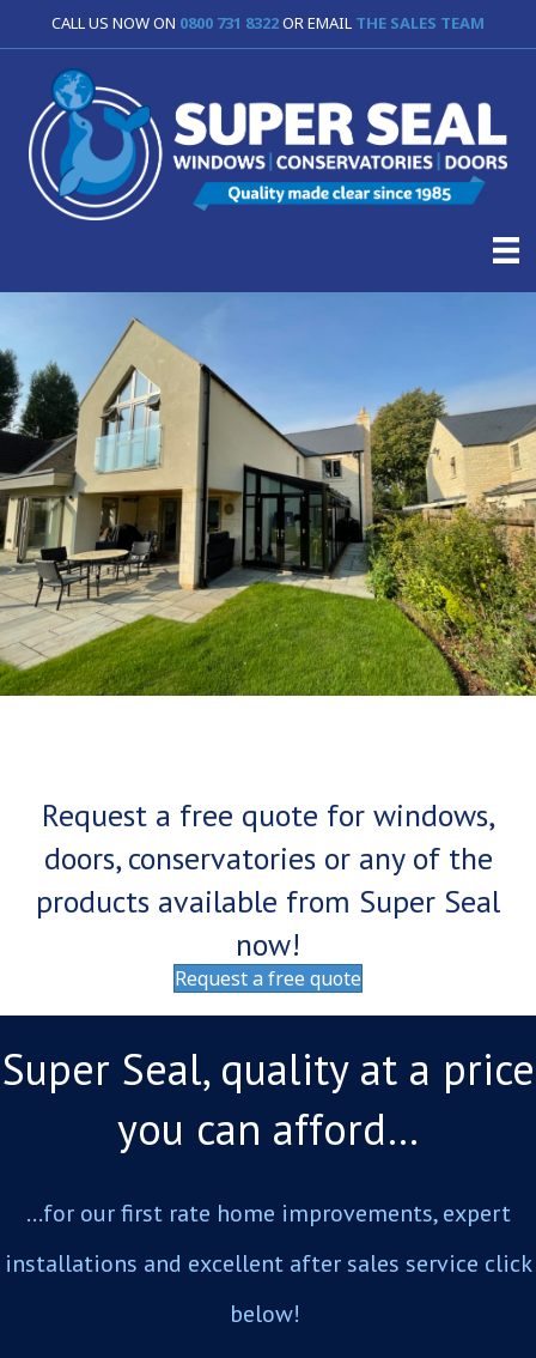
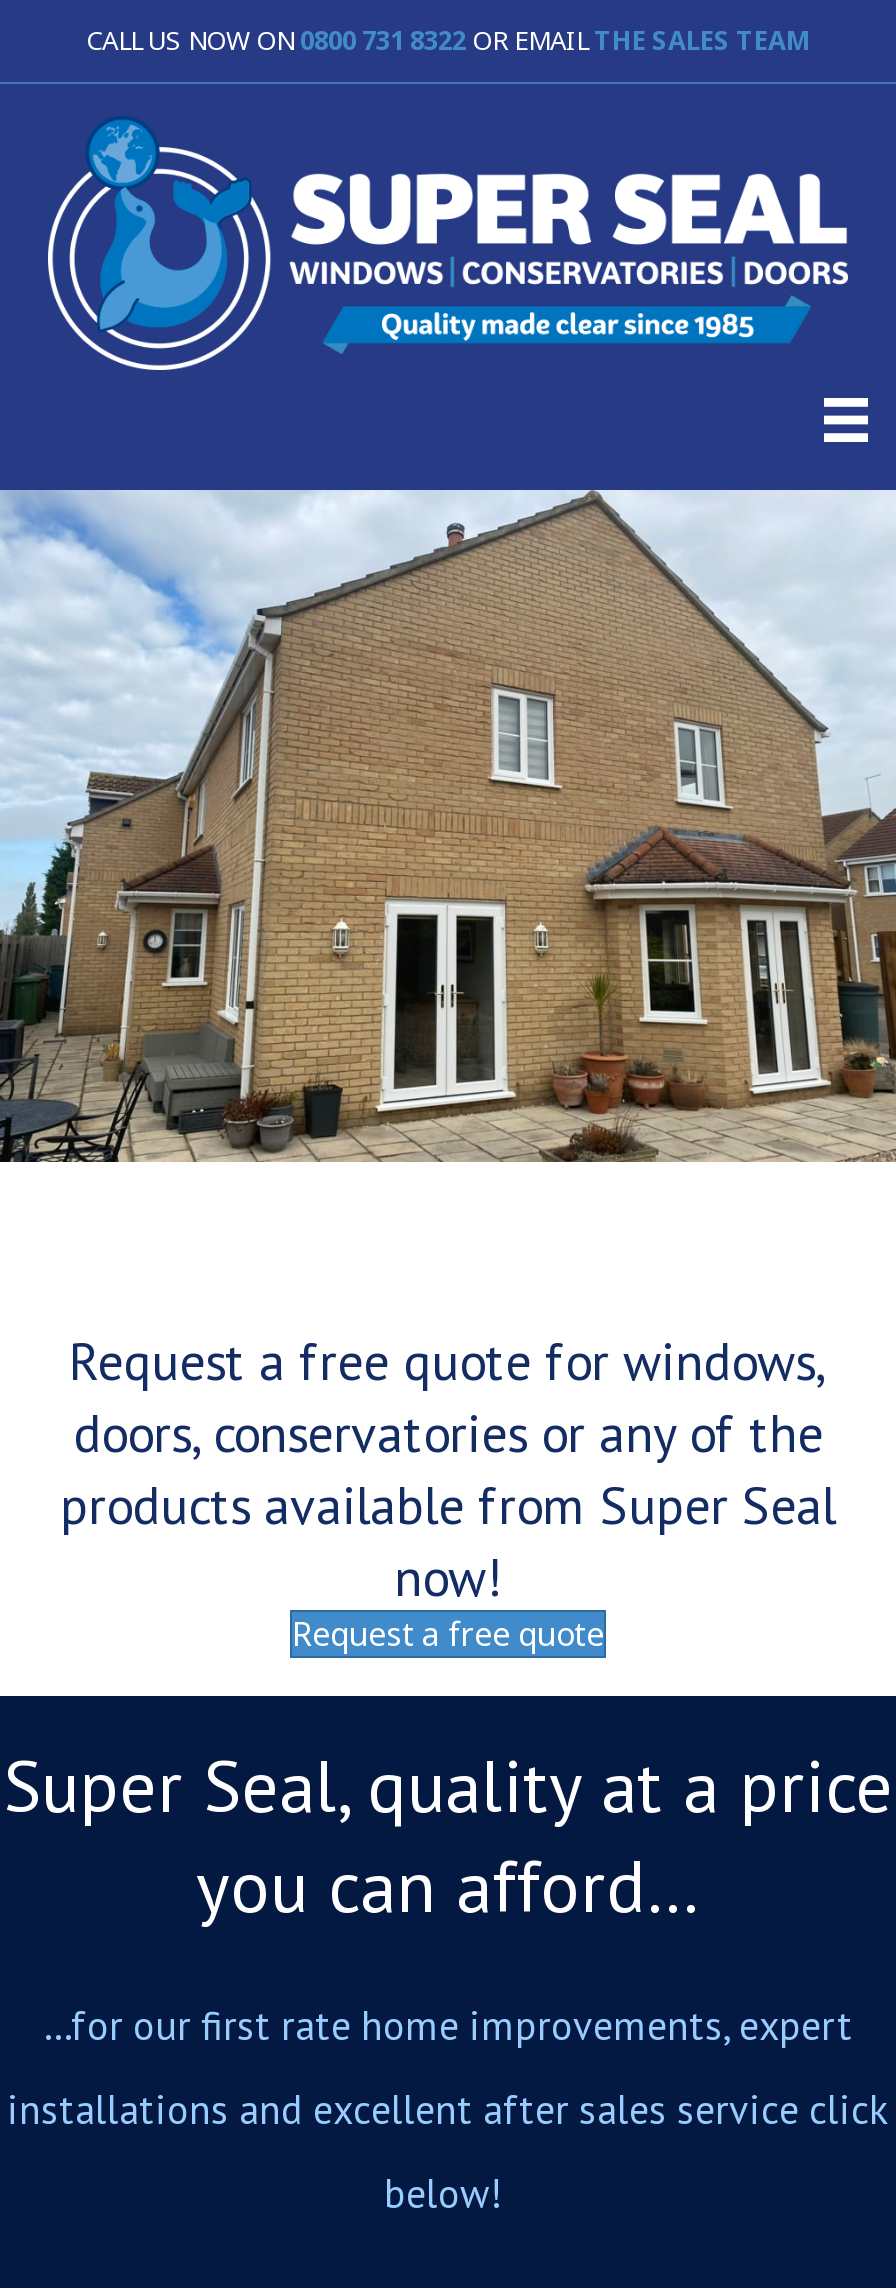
- [image]
+ [image]
